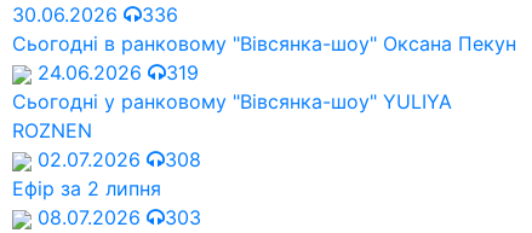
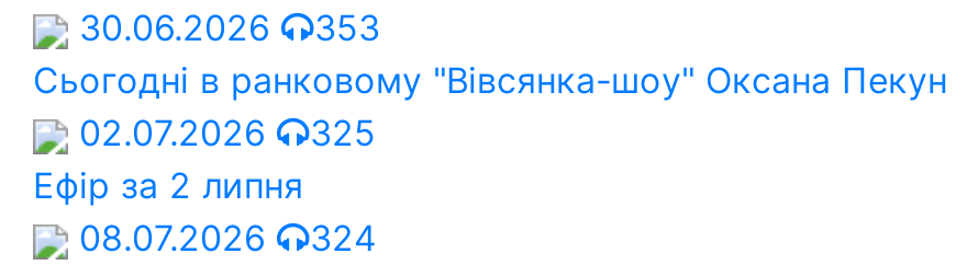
- 30.06.2026 336
+ 30.06.2026 353

- 24.06.2026
- 319
- Сьогодні у ранковому "Вівсянка-шоу" YULIYA
- ROZNEN

- 02.07.2026 308
+ 02.07.2026 325

- 08.07.2026 303
+ 08.07.2026 324
